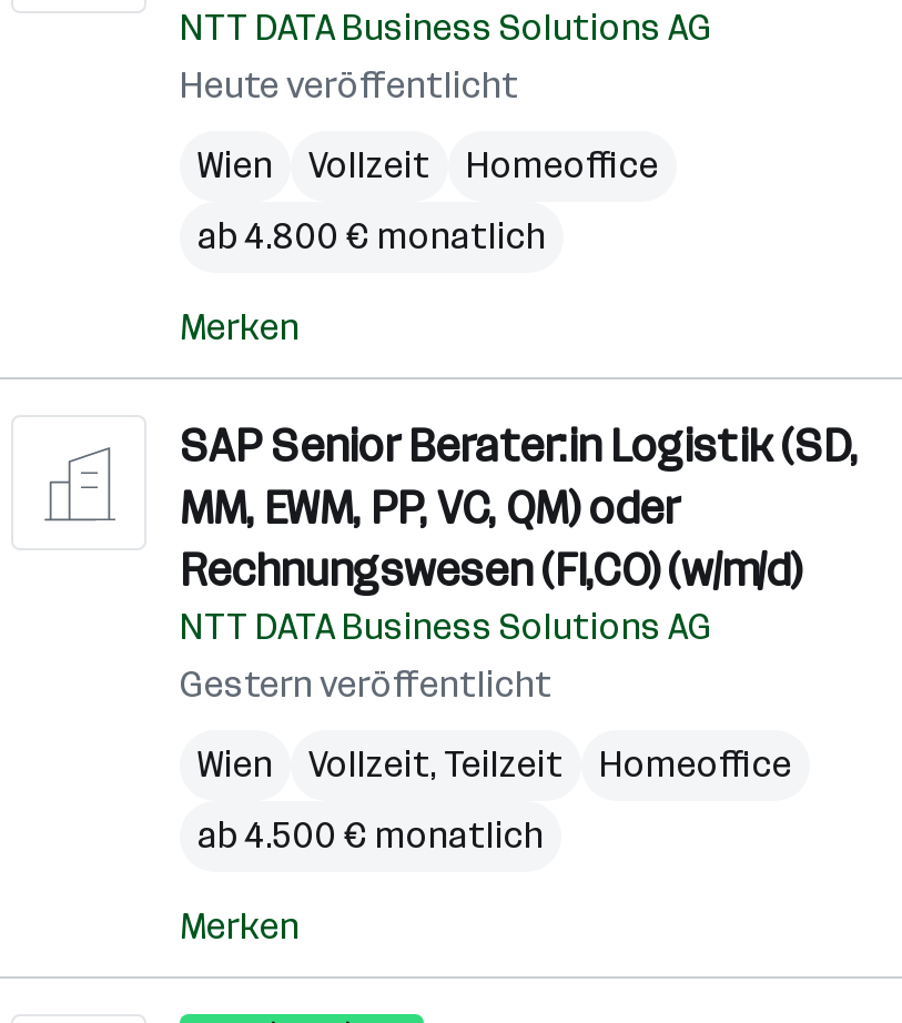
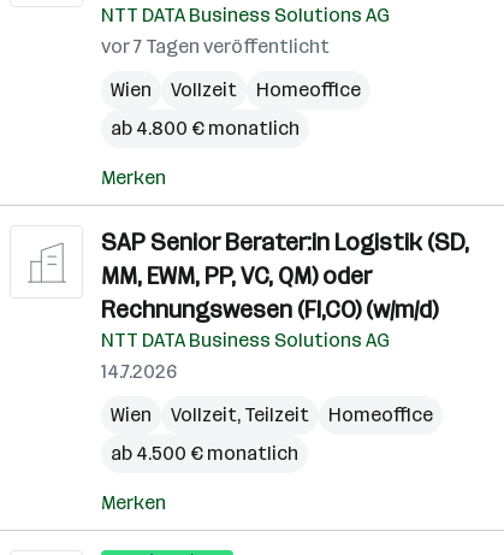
- Heute veröffentlicht
+ vor 7 Tagen veröffentlicht

- Gestern veröffentlicht
+ 14.7.2026
